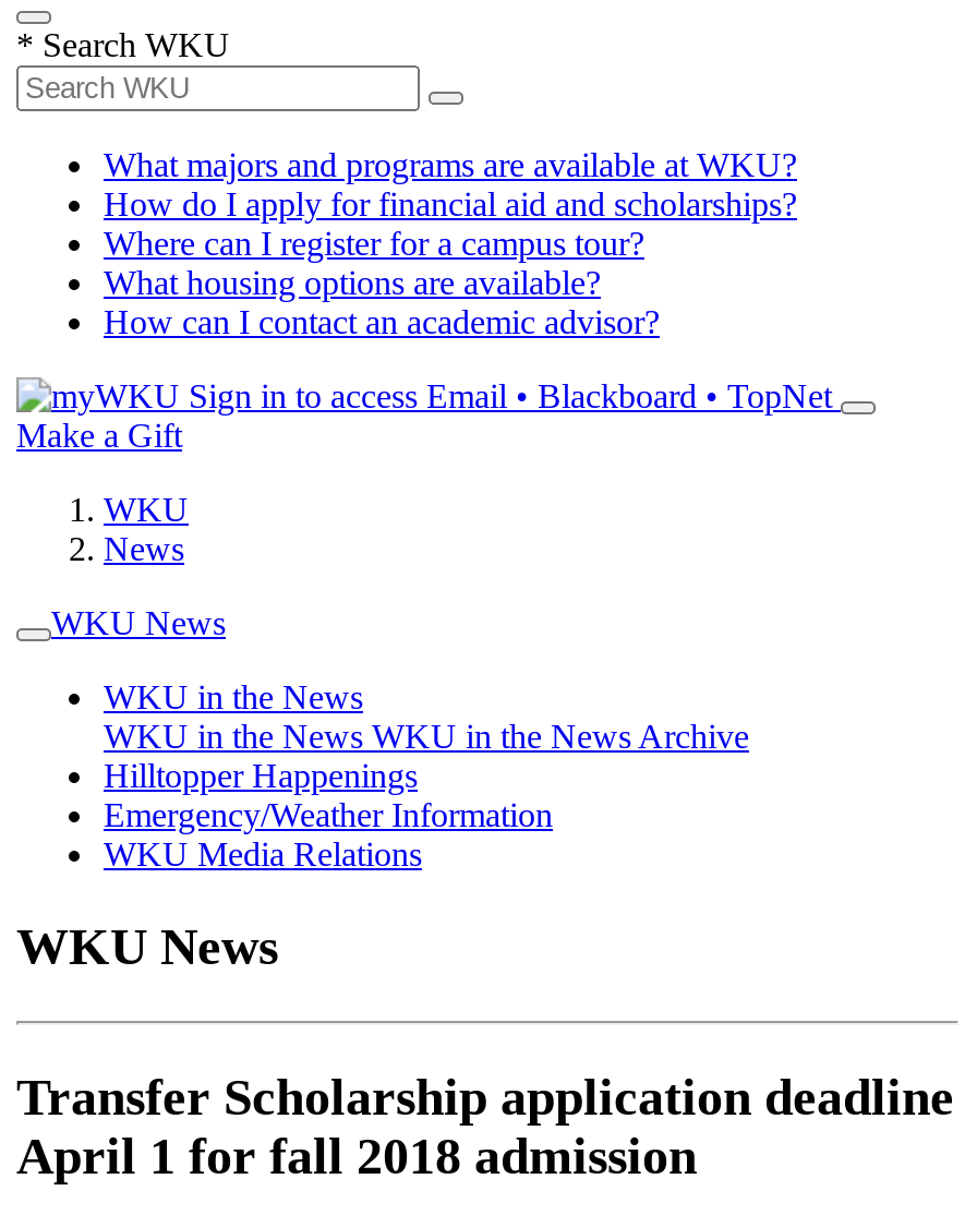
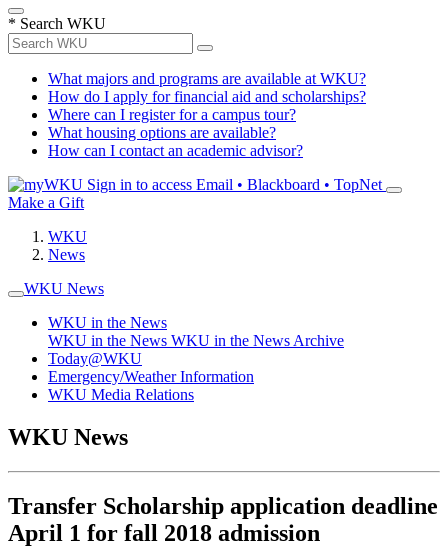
- Hilltopper Happenings
+ Today@WKU
